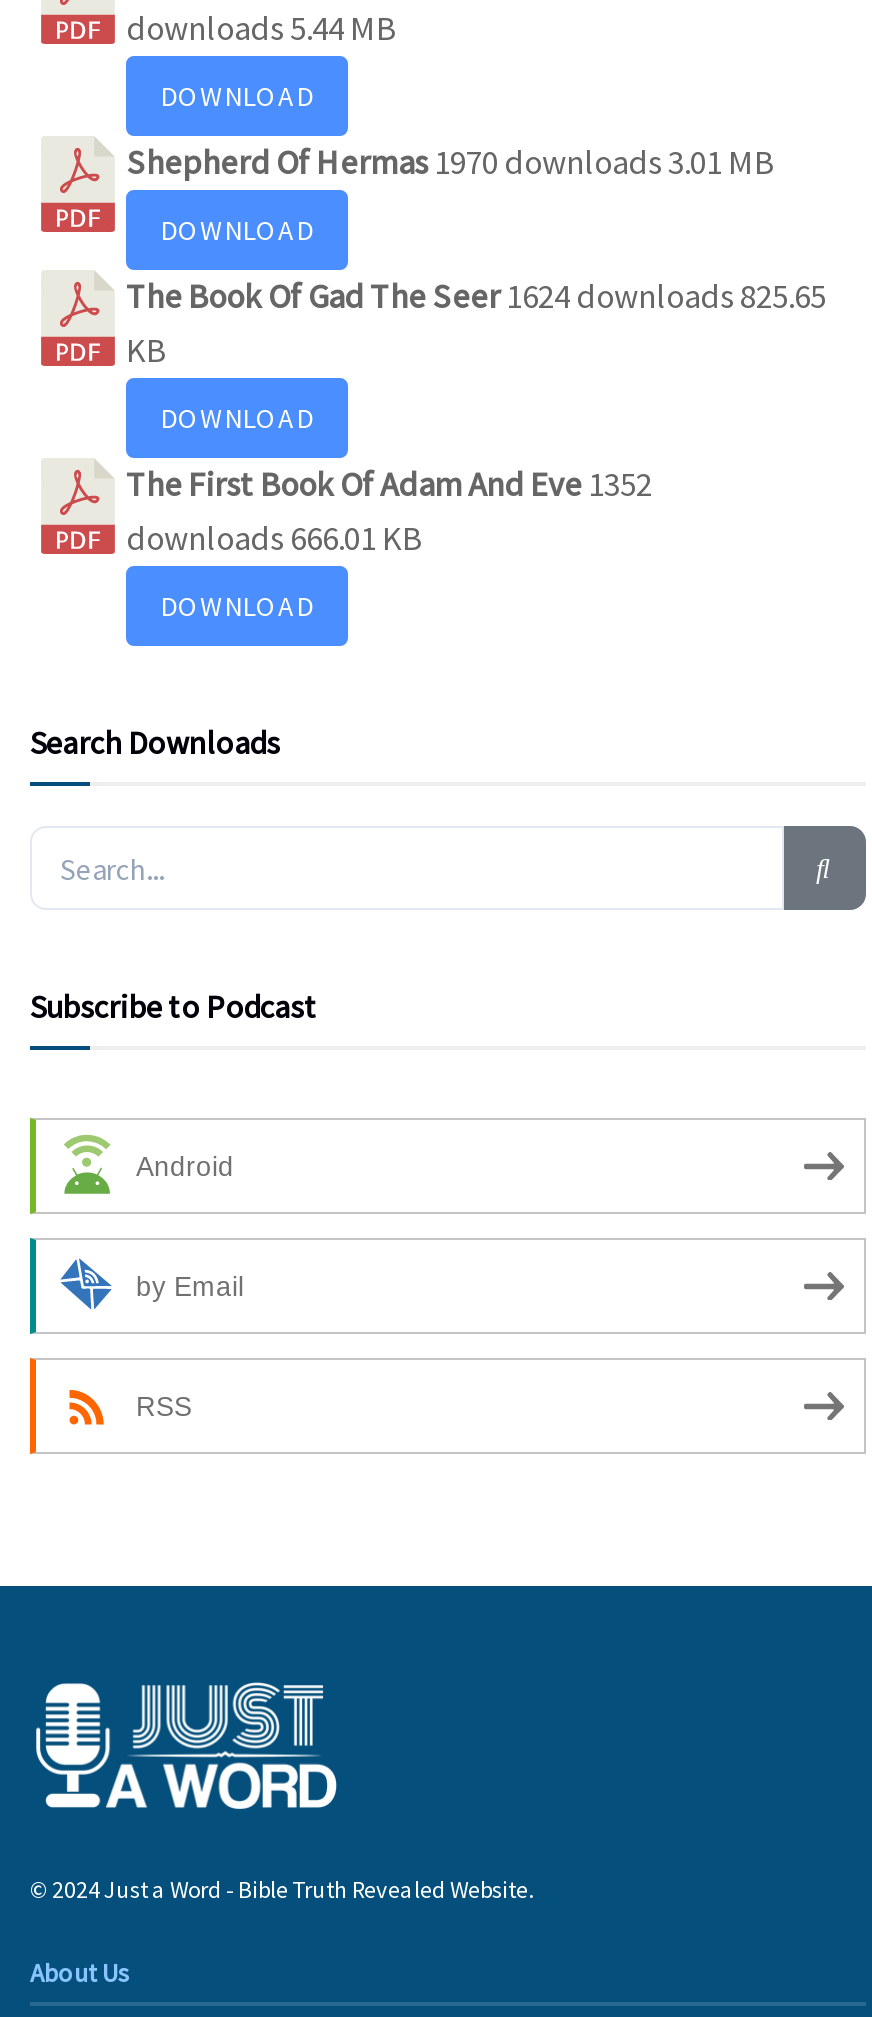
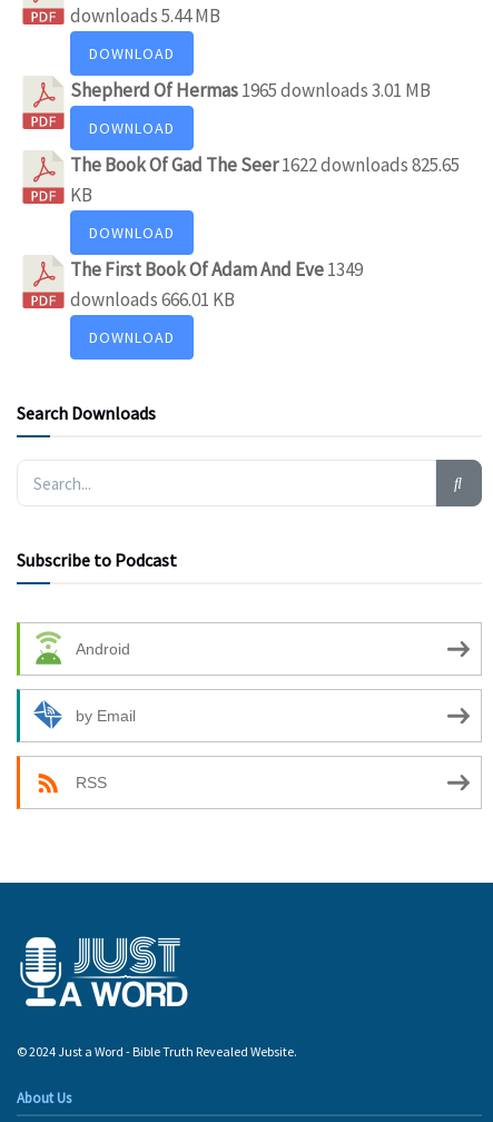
- Shepherd Of Hermas 1970 downloads 3.01 MB
+ Shepherd Of Hermas 1965 downloads 3.01 MB

- The Book Of Gad The Seer1624 downloads 825.65
+ The Book Of Gad The Seer1622 downloads 825.65

- The First Book Of Adam And Eve 1352
+ The First Book Of Adam And Eve 1349
